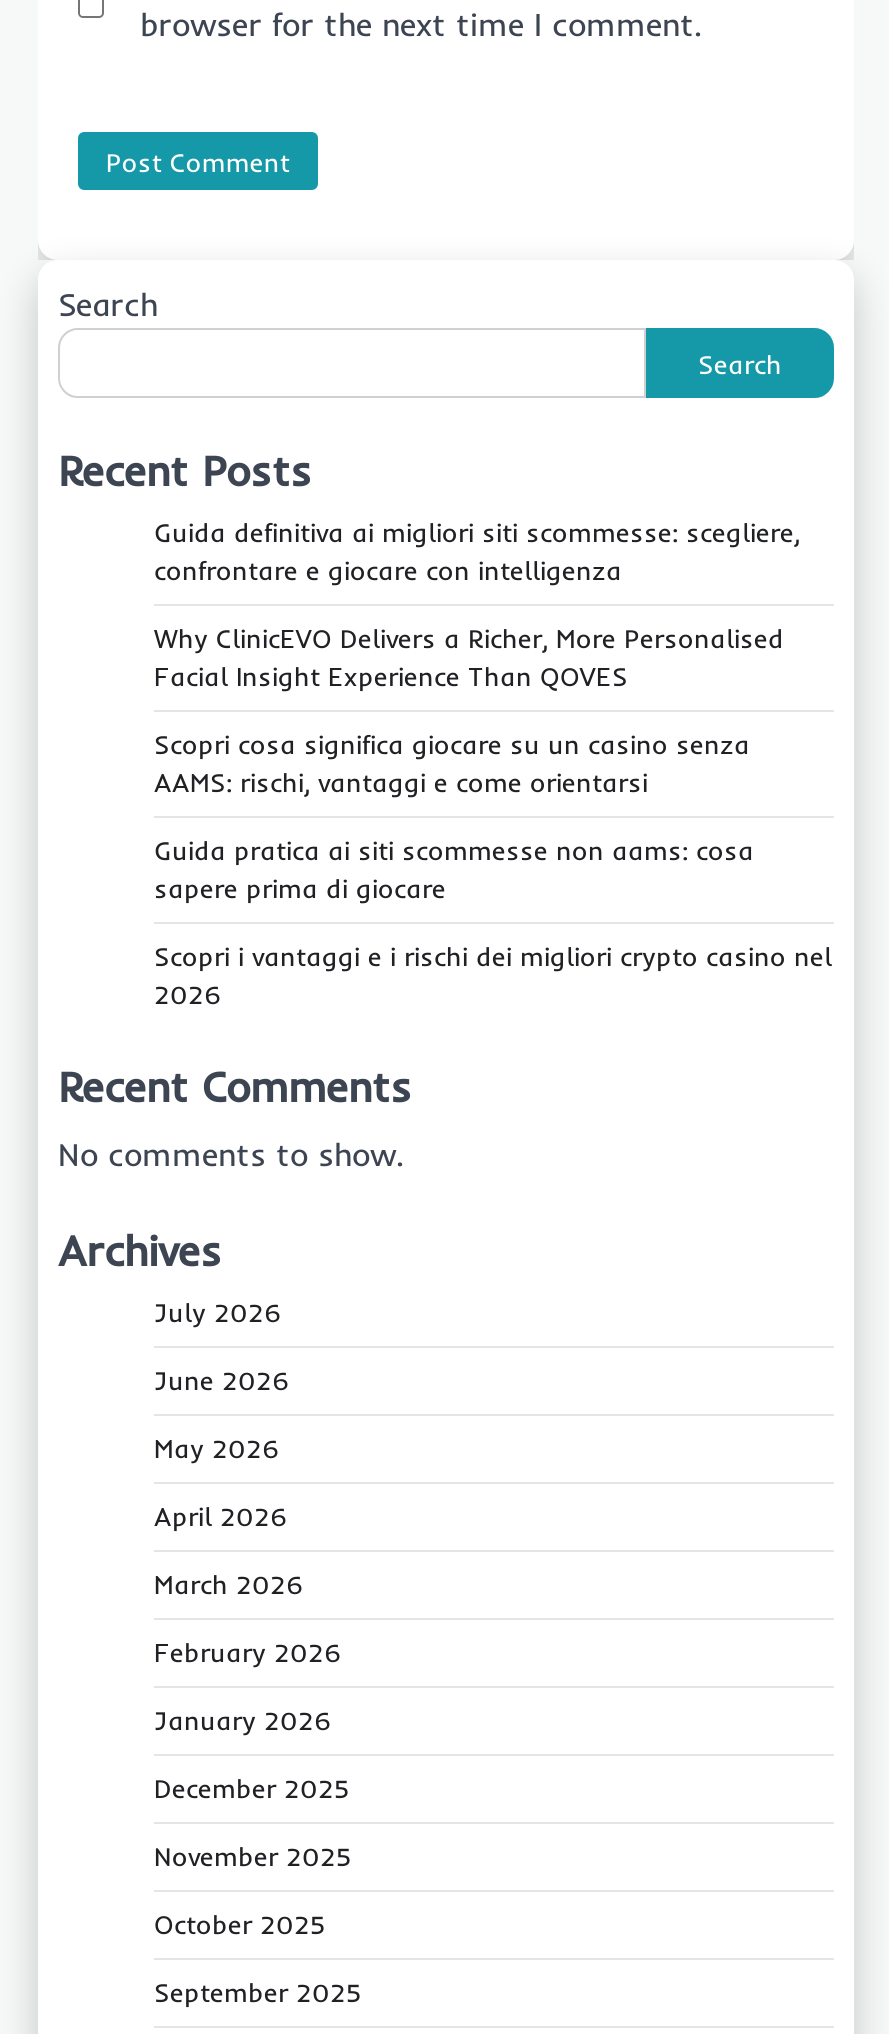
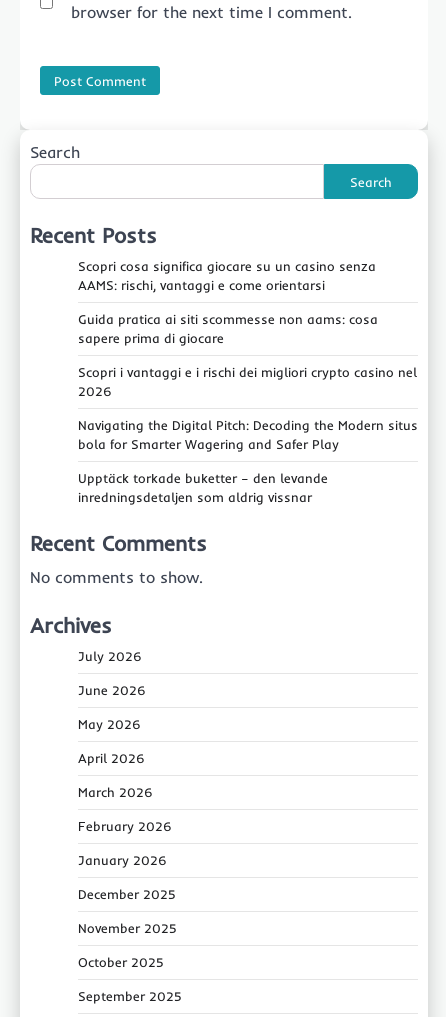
- Guida definitiva ai migliori siti scommesse: scegliere,
- confrontare e giocare con intelligenza
- Why ClinicEVO Delivers a Richer, More Personalised
- Facial Insight Experience Than QOVES

moved up: Scopri cosa significa giocare su un casino senza | AAMS: rischi, vantaggi e come orientarsi | Guida pratica ai siti scommesse non aams: cosa | sapere prima di giocare | Scopri i vantaggi e i rischi dei migliori crypto casino nel | 2026

+ Navigating the Digital Pitch: Decoding the Modern situs
+ bola for Smarter Wagering and Safer Play
+ Upptäck torkade buketter – den levande
+ inredningsdetaljen som aldrig vissnar
